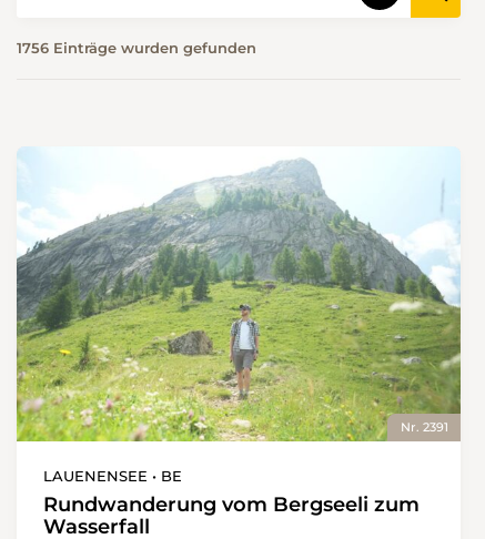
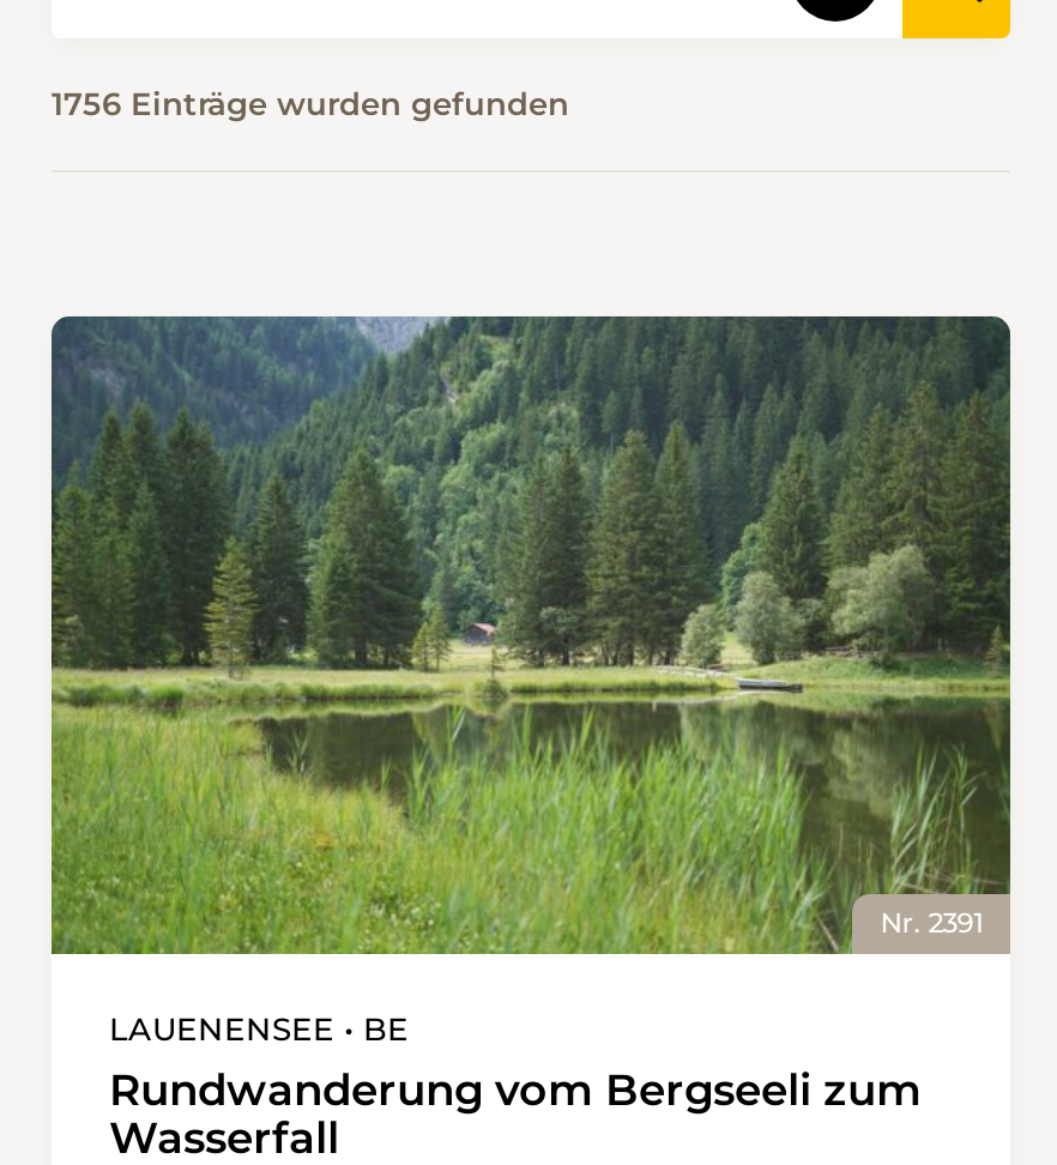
- [image]
+ [image]
